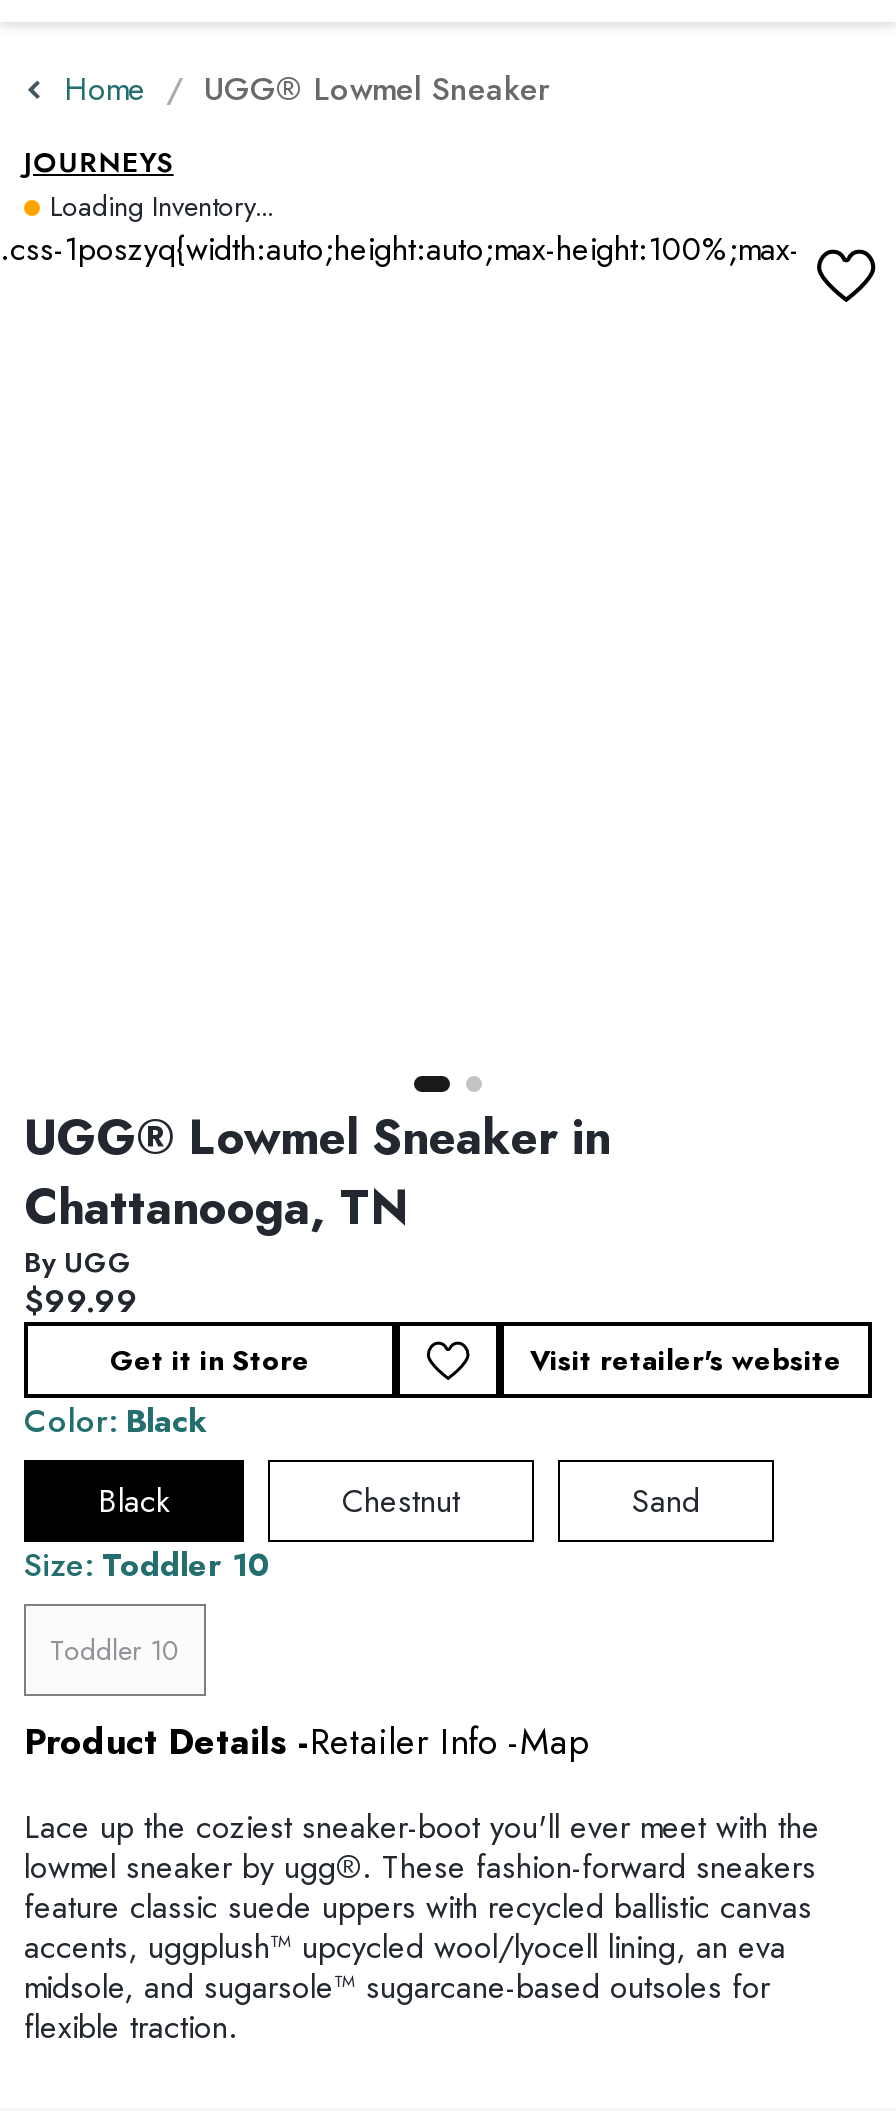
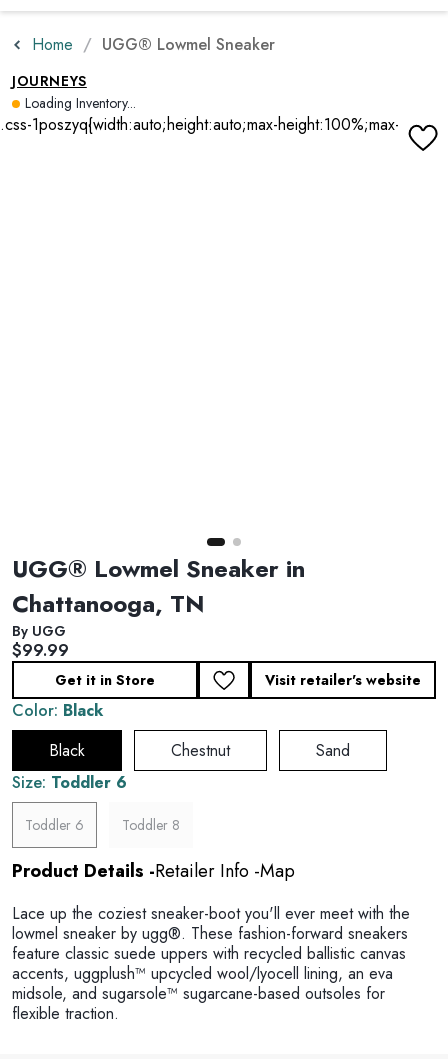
- Size:Toddler 10
+ Size:Toddler 6

- Toddler 10
+ Toddler 6
+ Toddler 8
